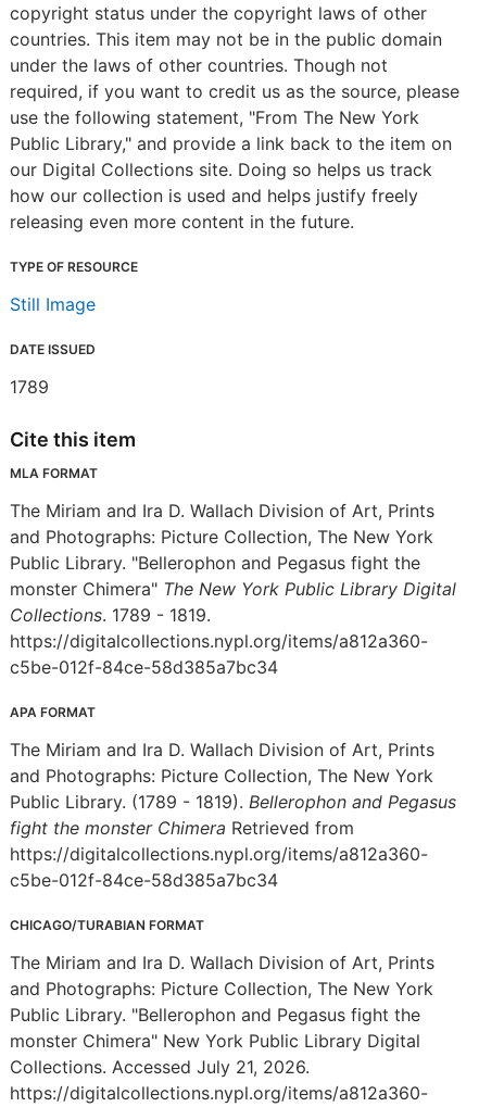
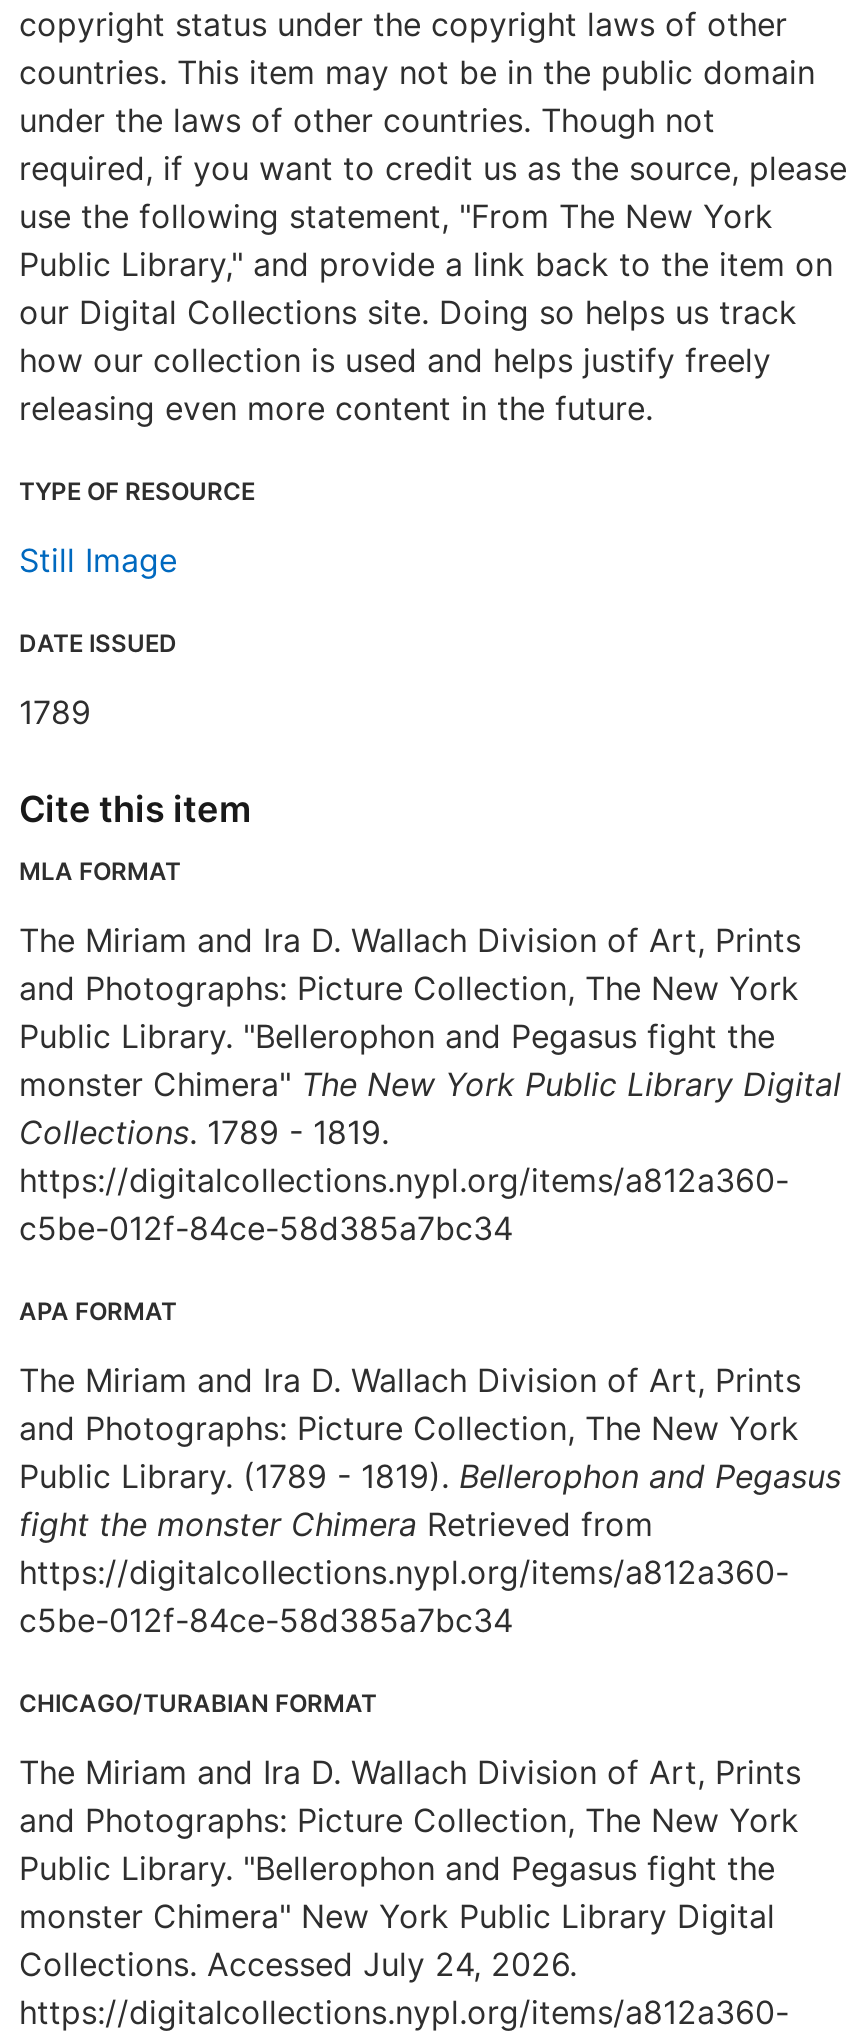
- Collections. Accessed July 21, 2026.
+ Collections. Accessed July 24, 2026.
